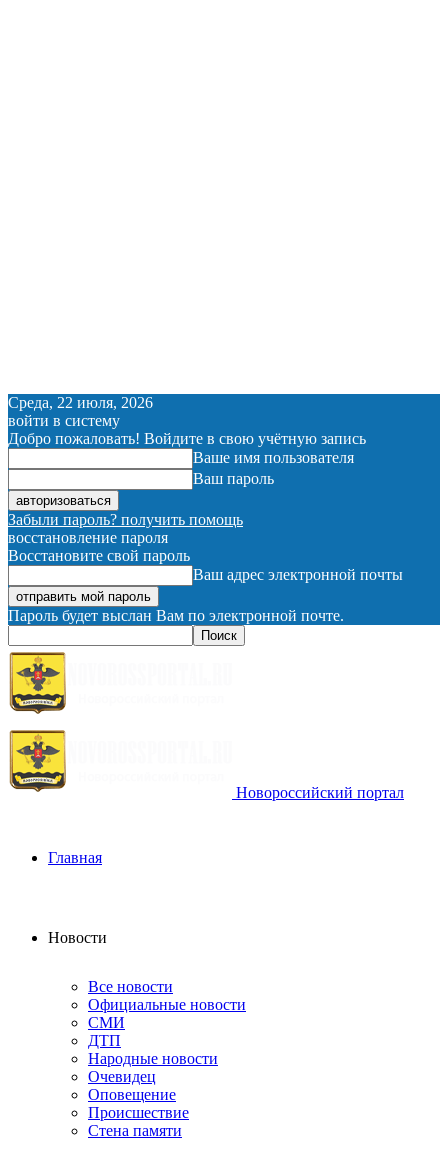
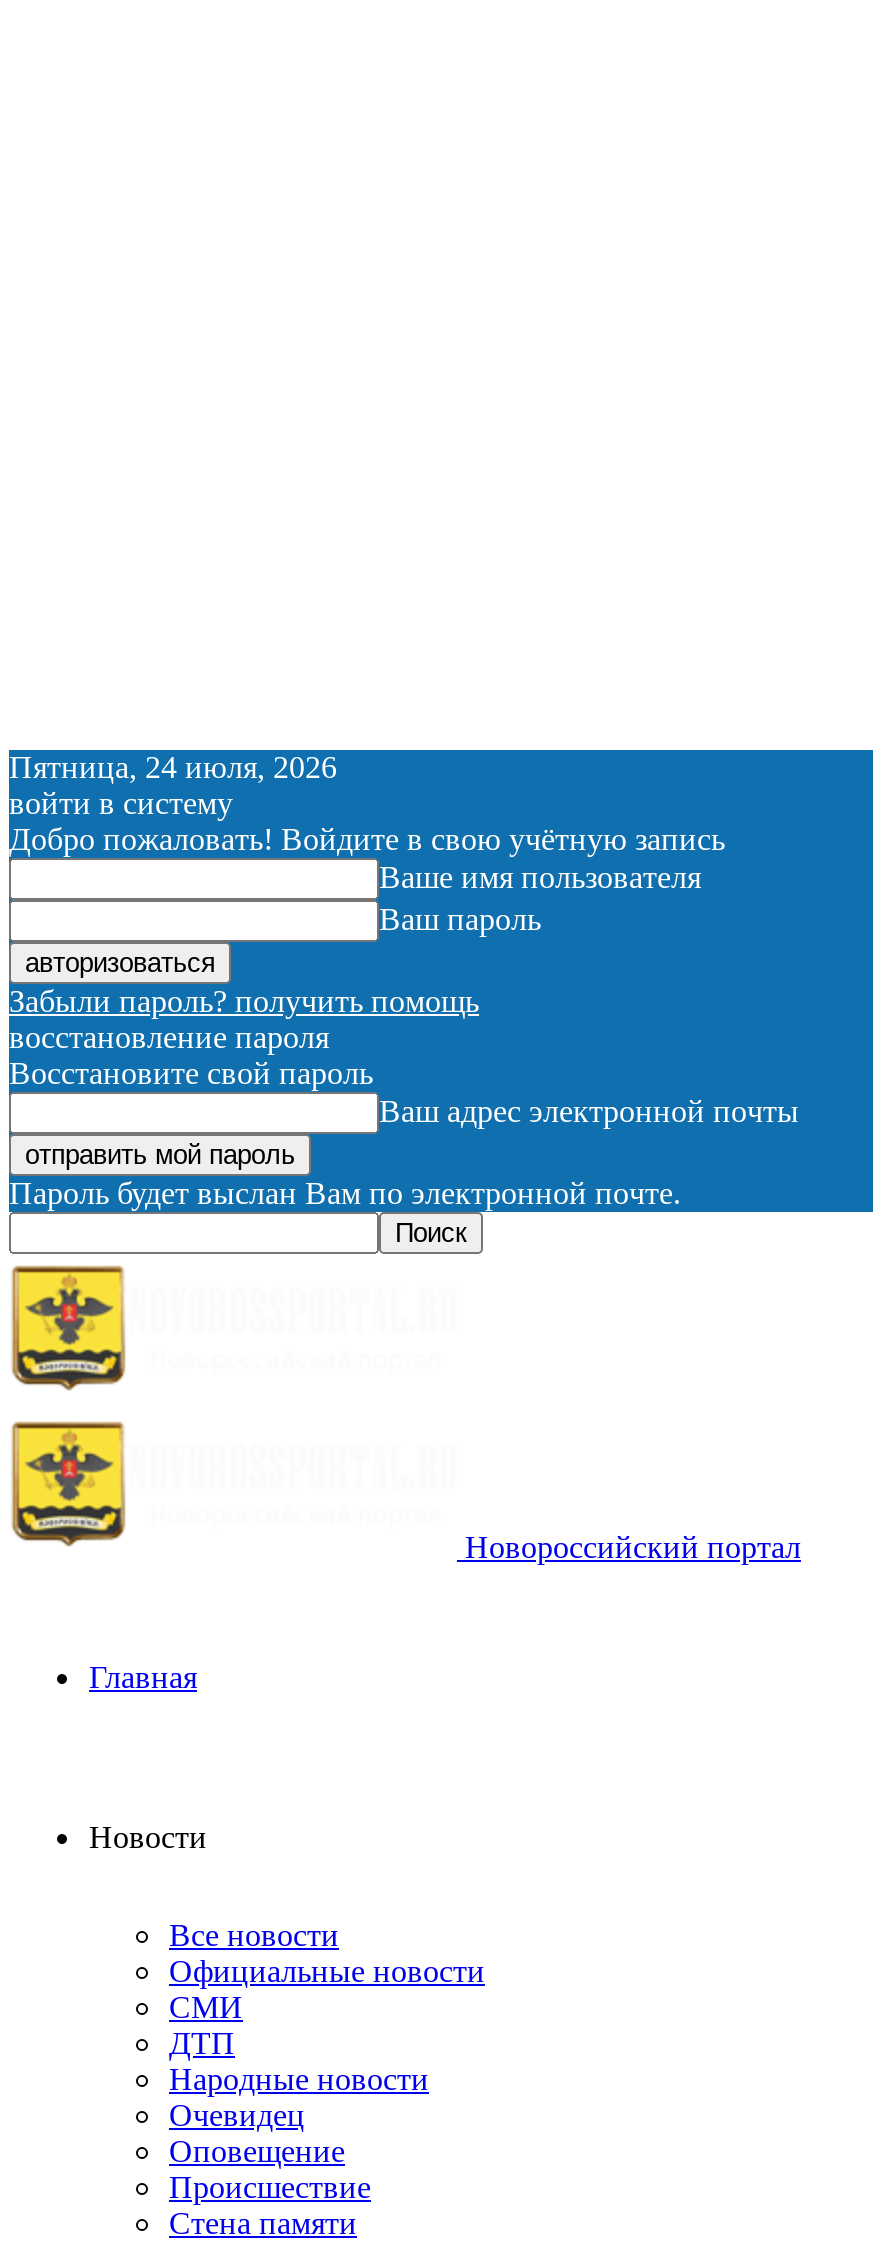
- Среда, 22 июля, 2026
+ Пятница, 24 июля, 2026
